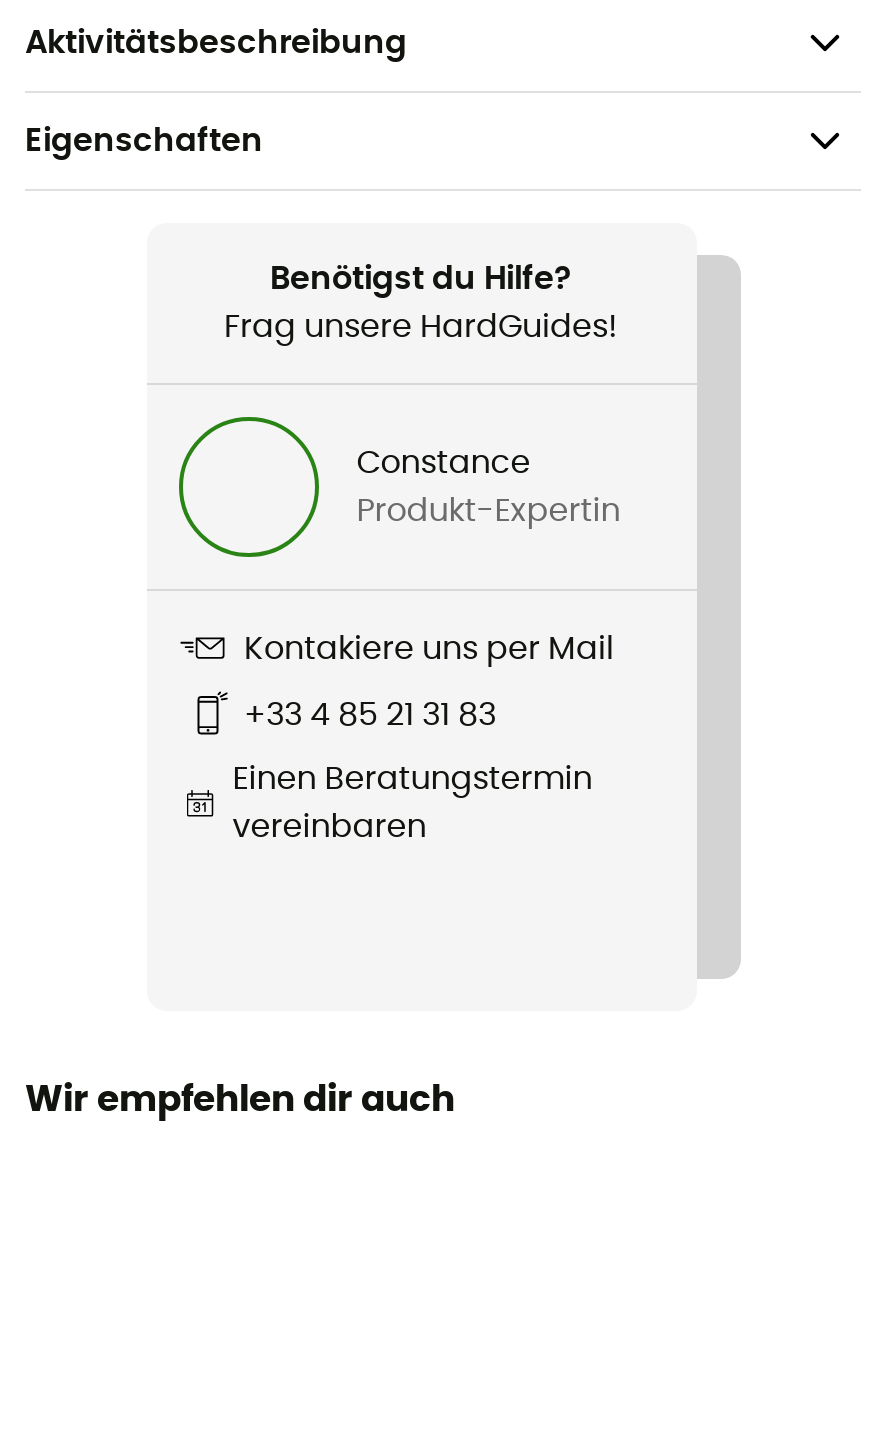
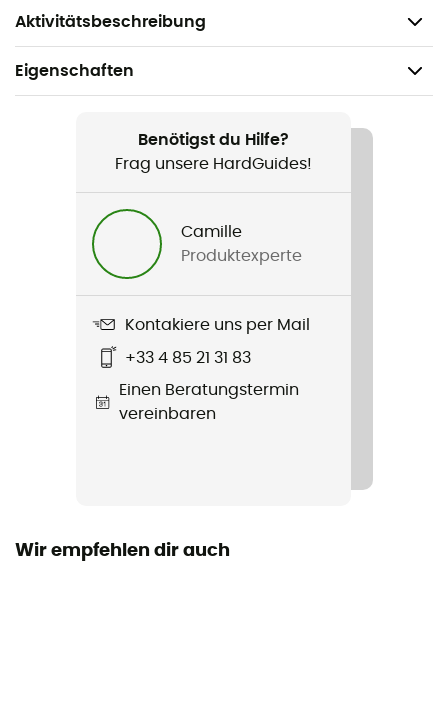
- Constance
+ Camille

- Produkt-Expertin
+ Produktexperte
